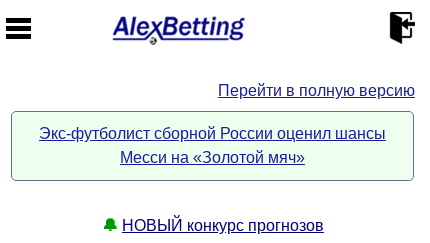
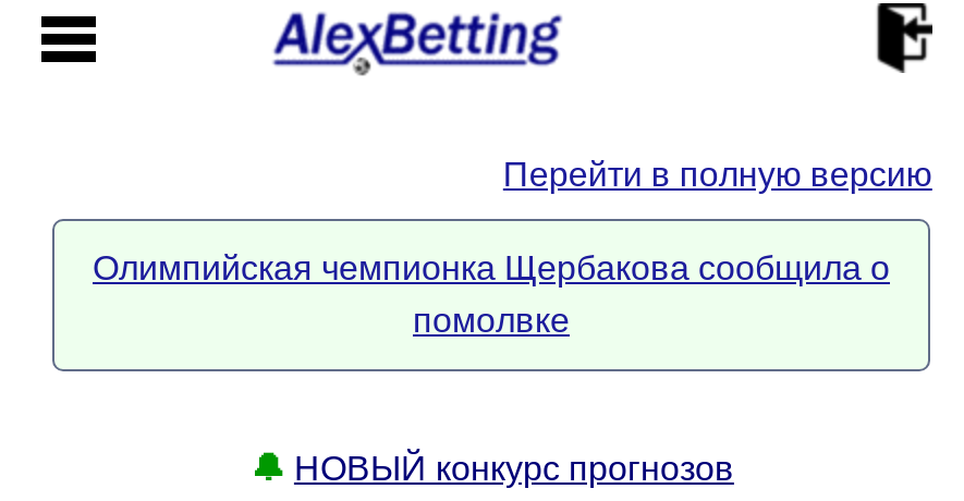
- Экс-футболист сборной России оценил шансы
- Месси на «Золотой мяч»
+ Олимпийская чемпионка Щербакова сообщила о
+ помолвке
